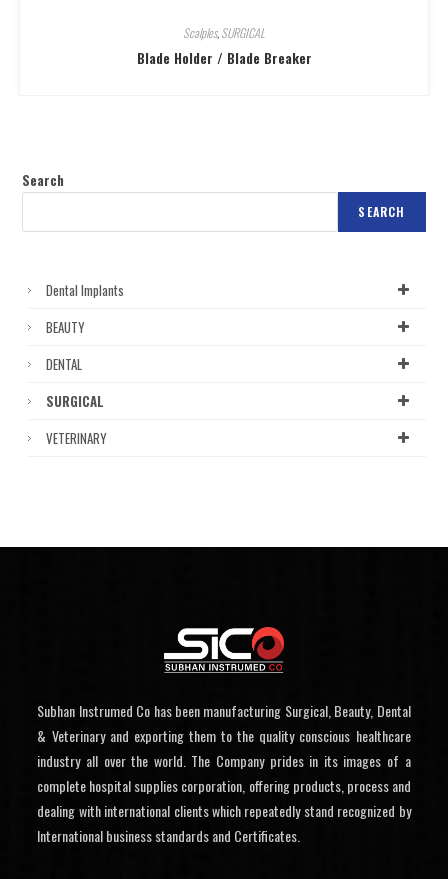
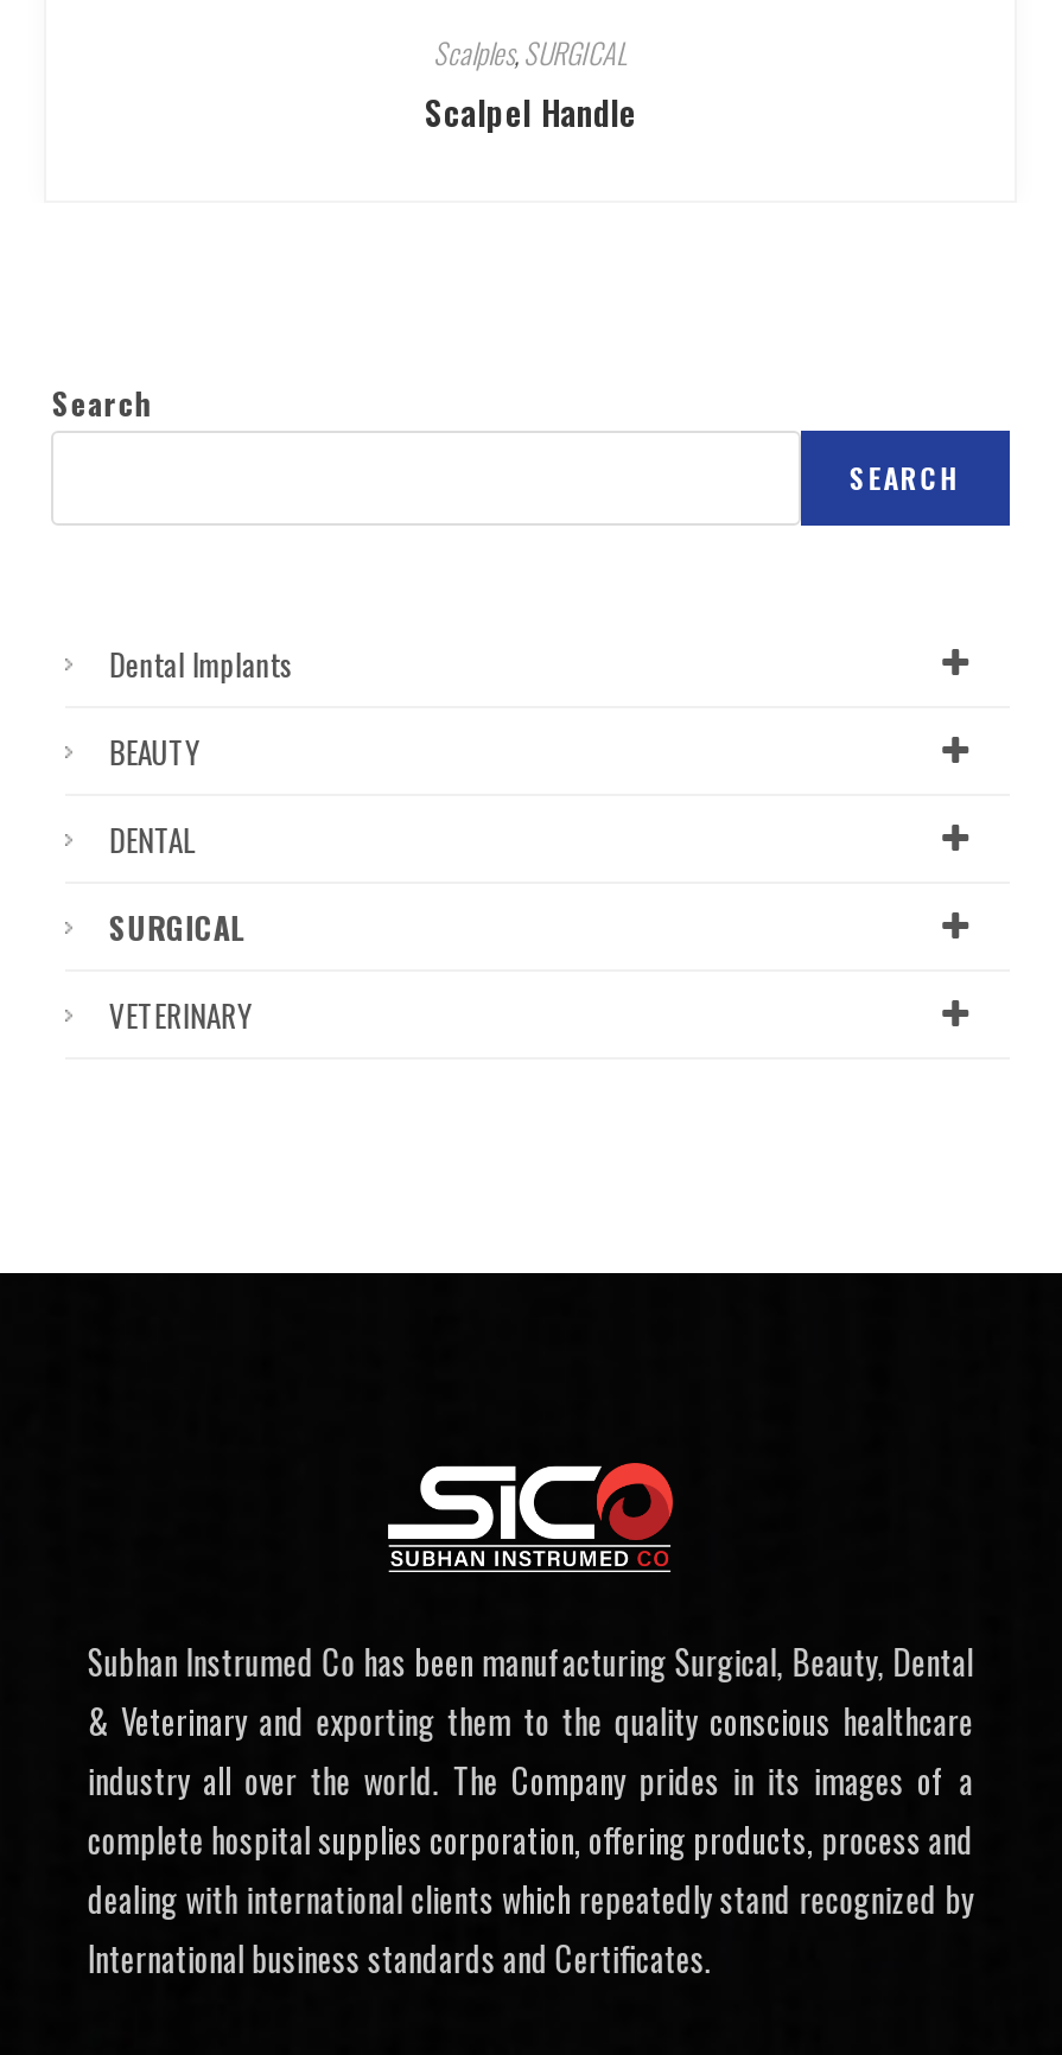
- Blade Holder / Blade Breaker
+ Scalpel Handle
